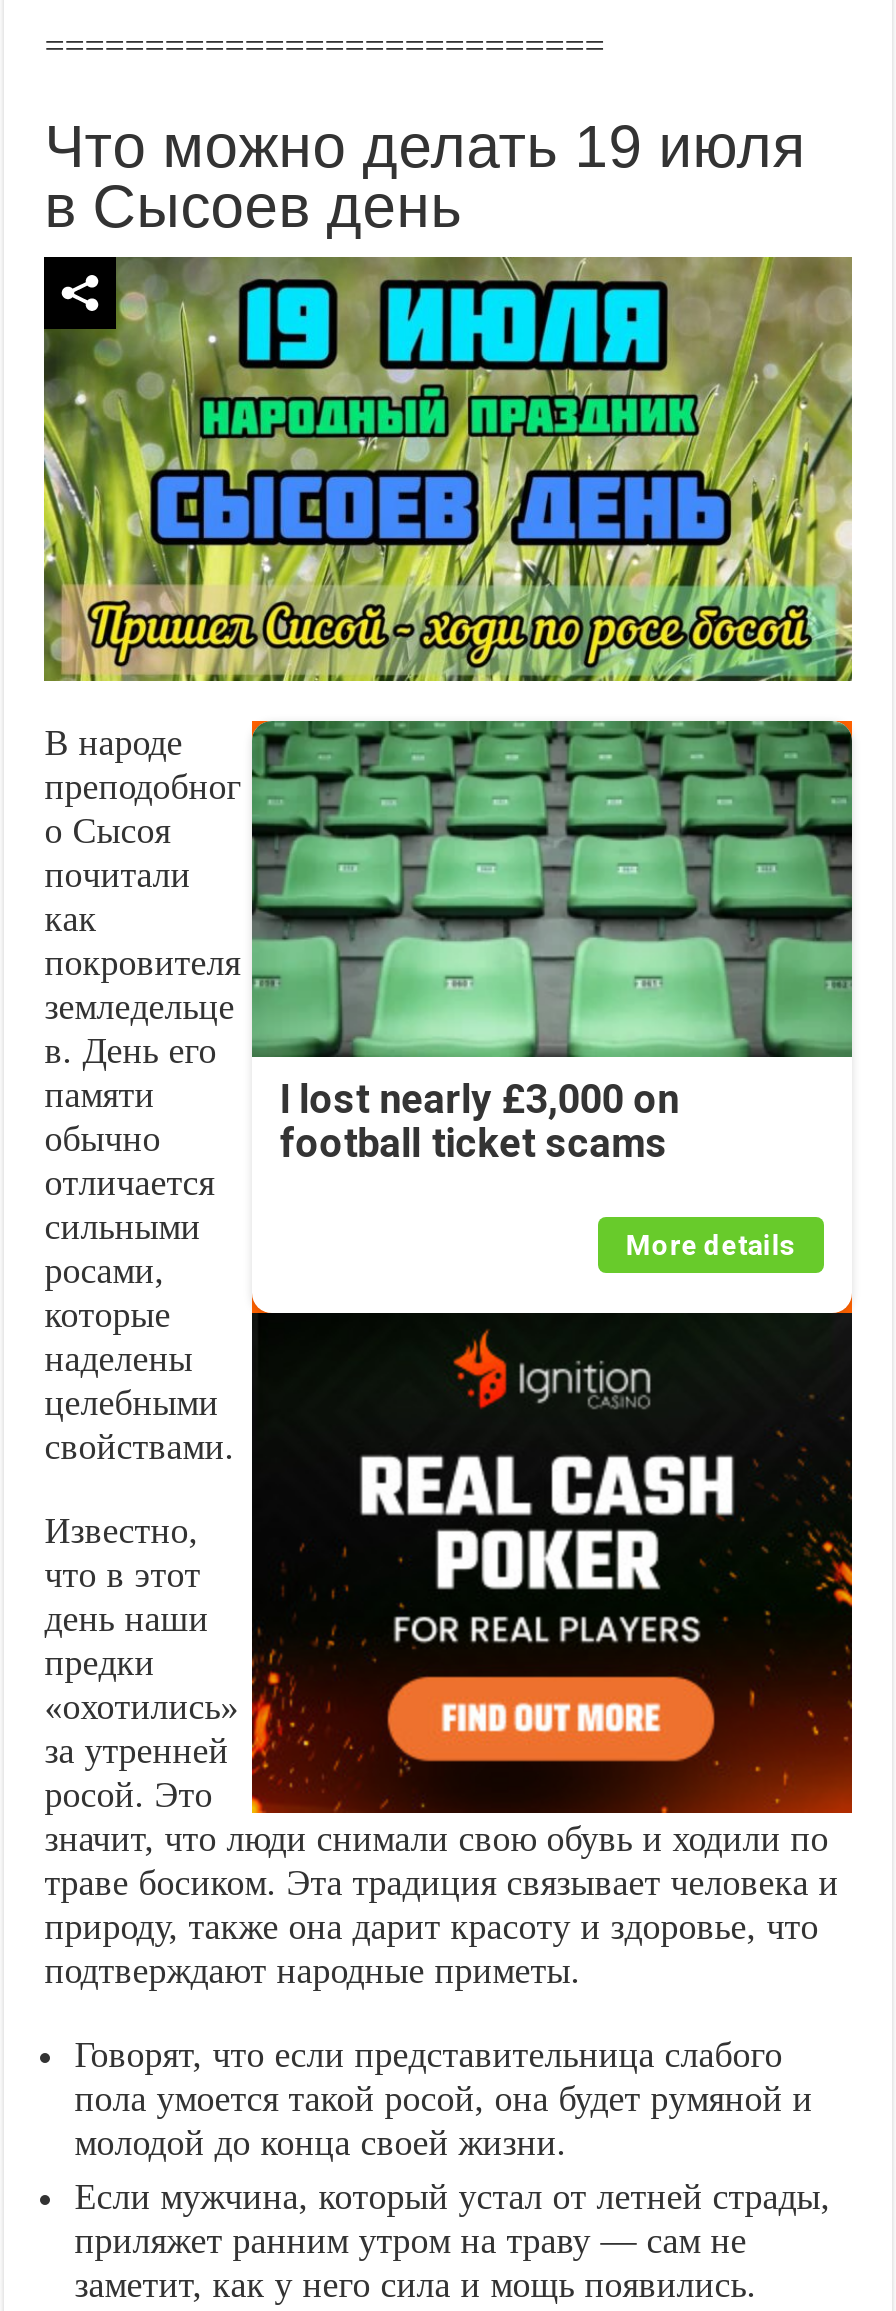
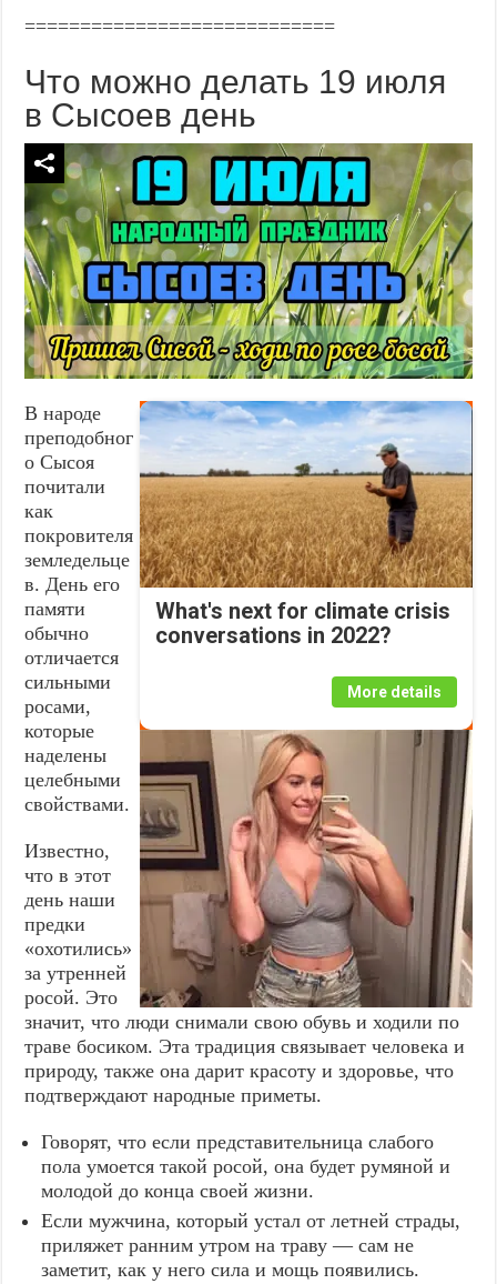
- [image]
- I lost nearly £3,000 on
- football ticket scams
+ [image]
+ What's next for climate crisis
+ conversations in 2022?

- [image]
+ [image]
